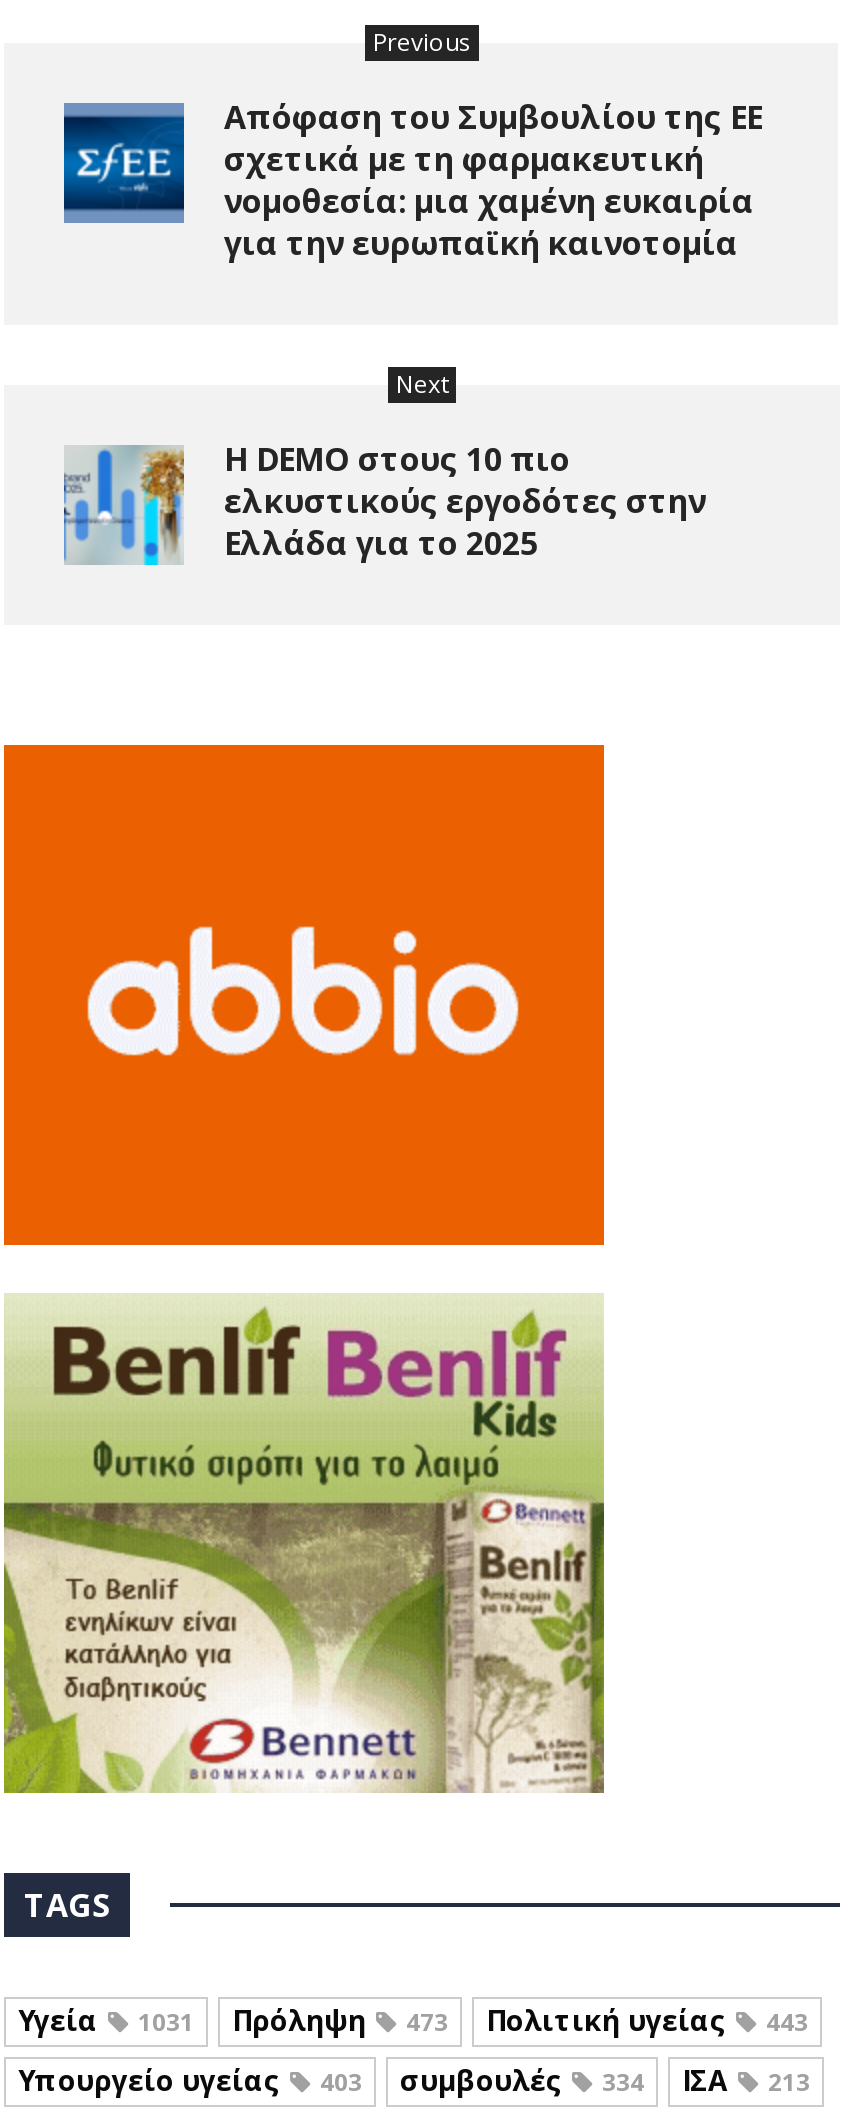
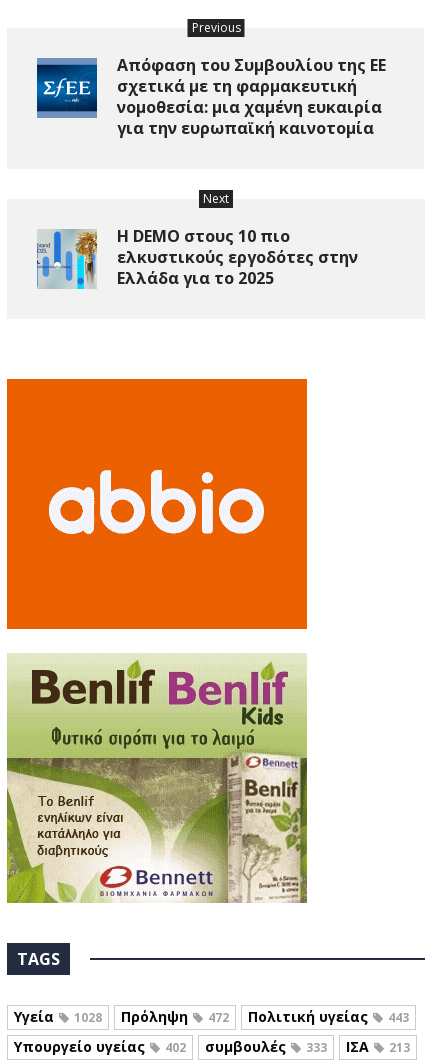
- 1031
+ 1028

- 473
+ 472

- 403
+ 402

- 334
+ 333
